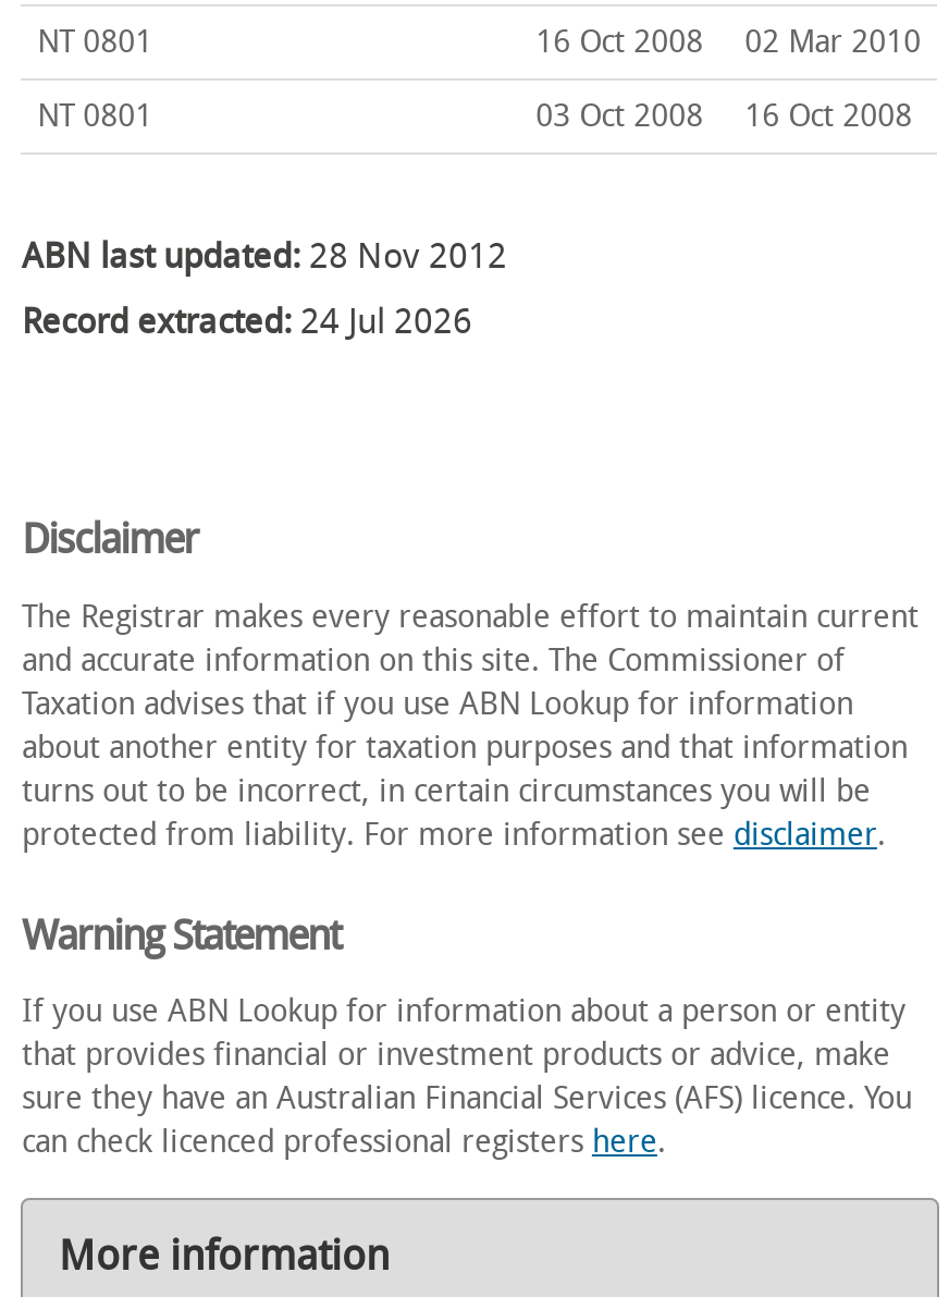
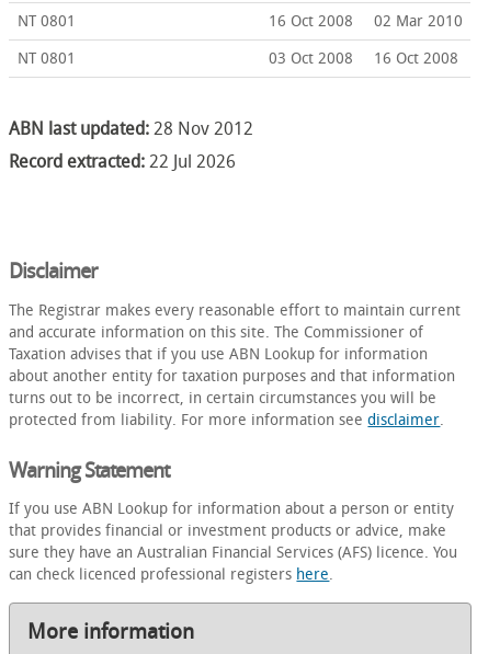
- Record extracted: 24 Jul 2026
+ Record extracted: 22 Jul 2026
